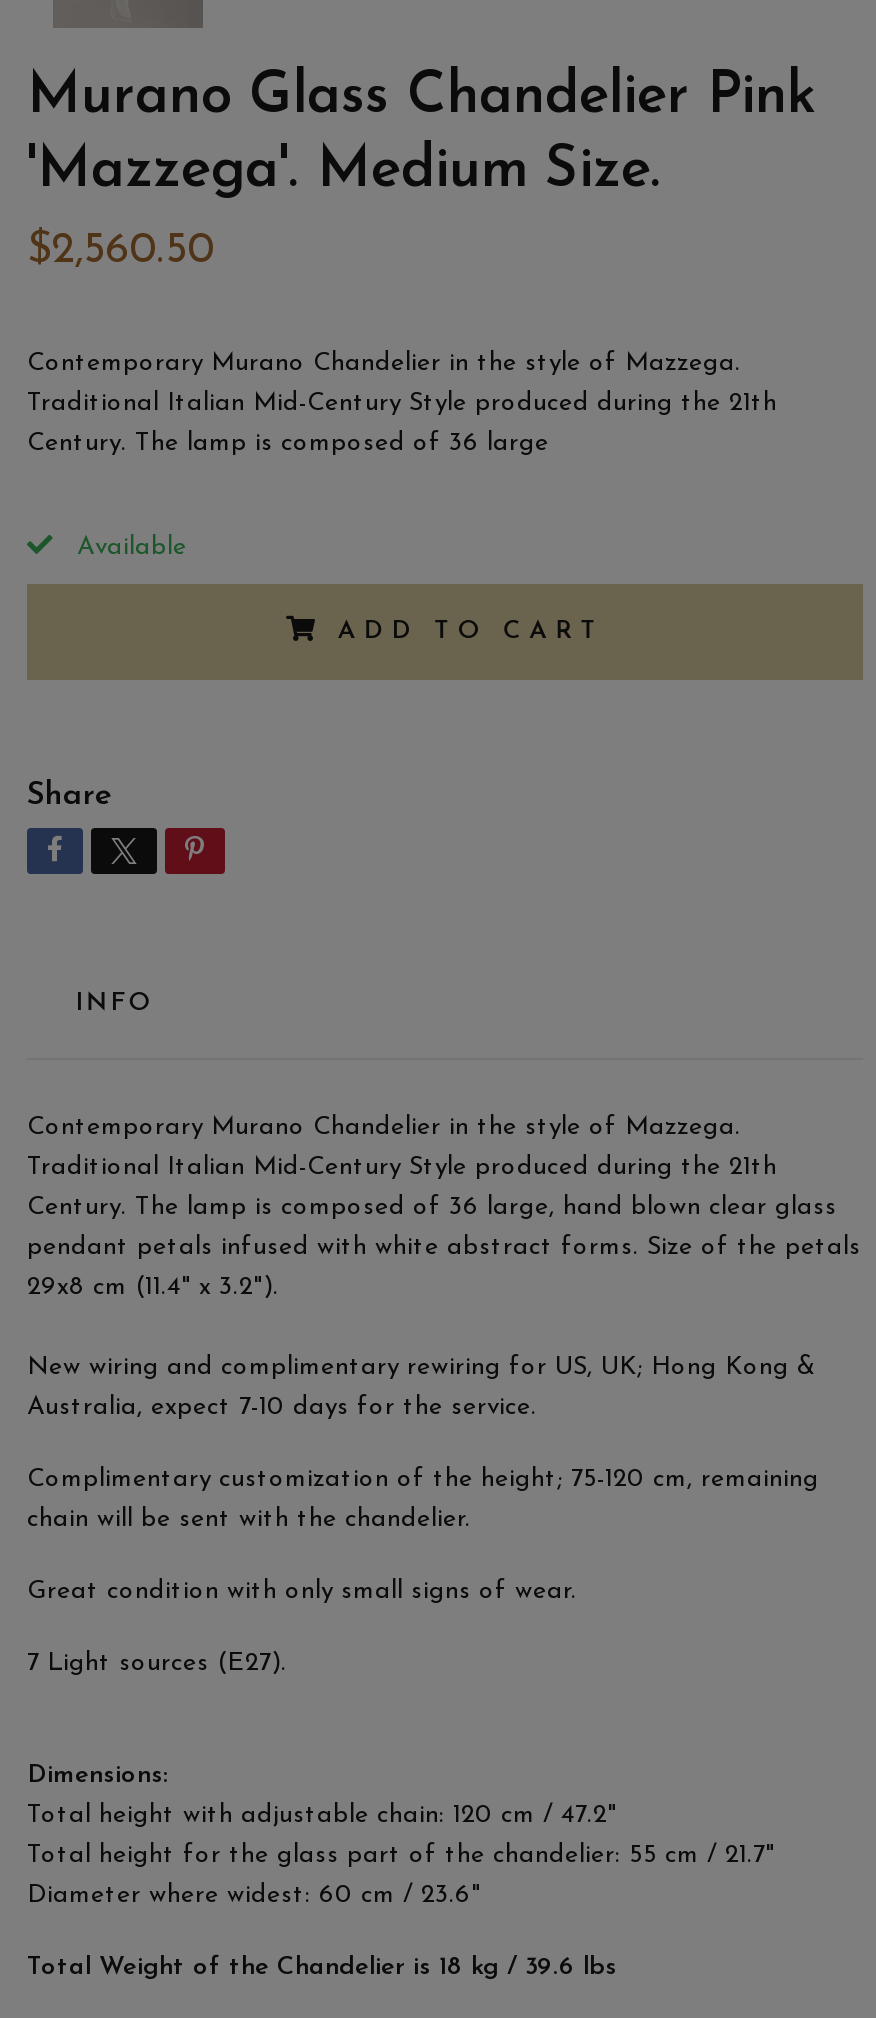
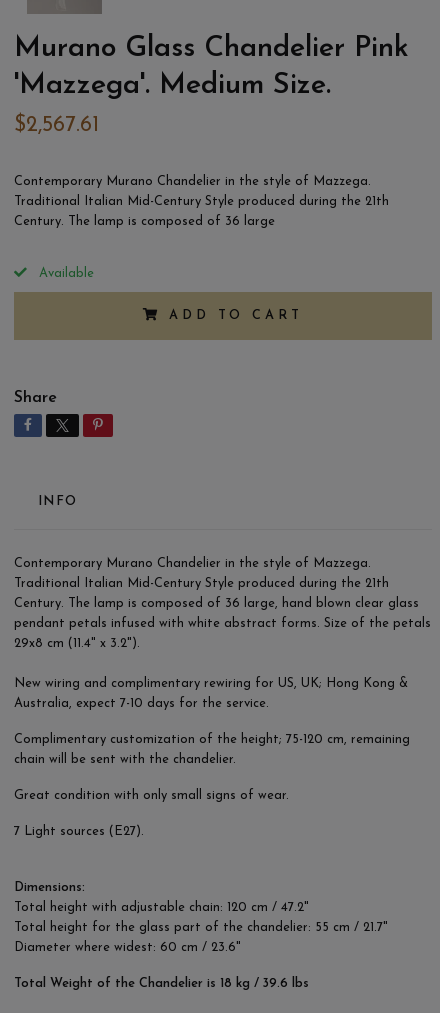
- $2,560.50
+ $2,567.61
